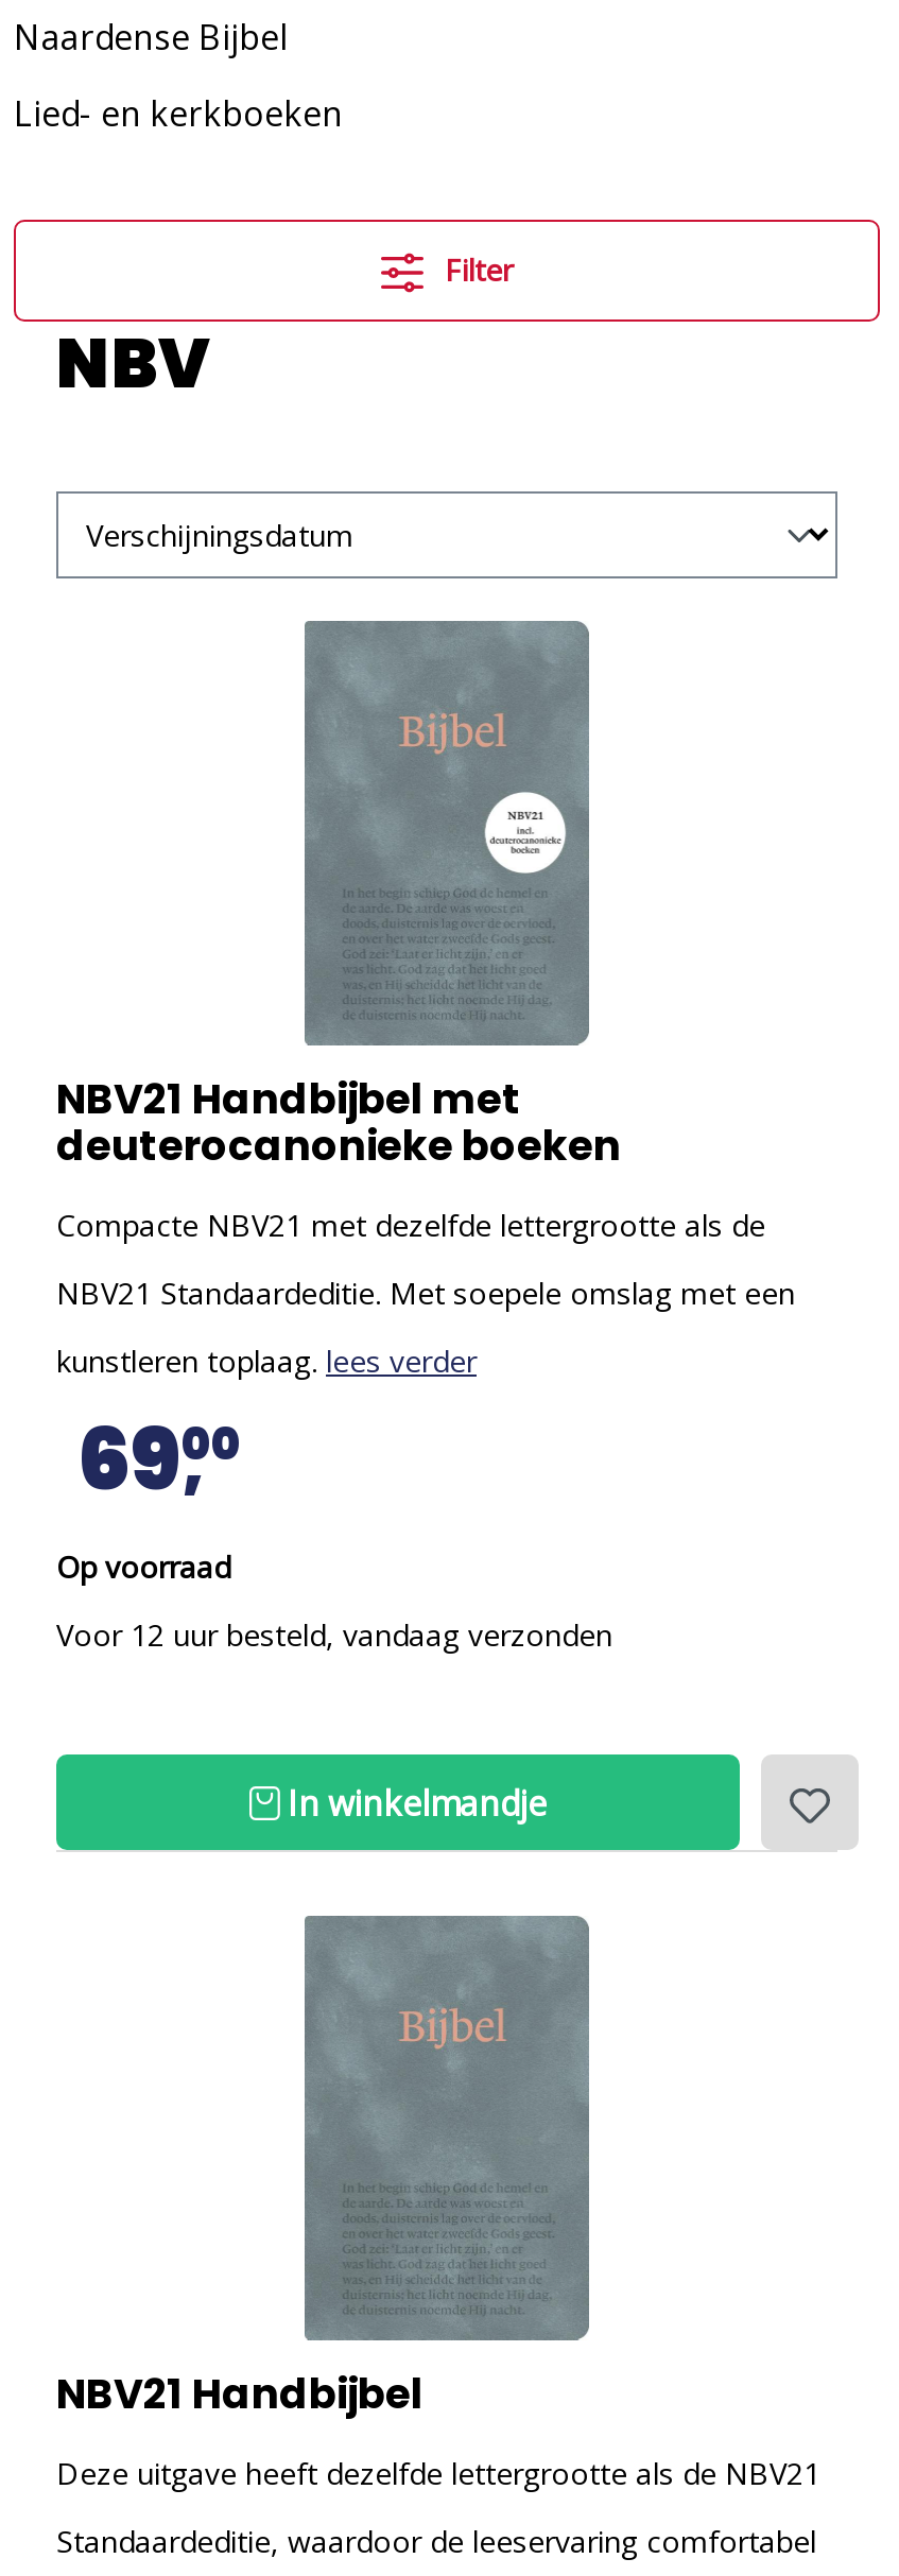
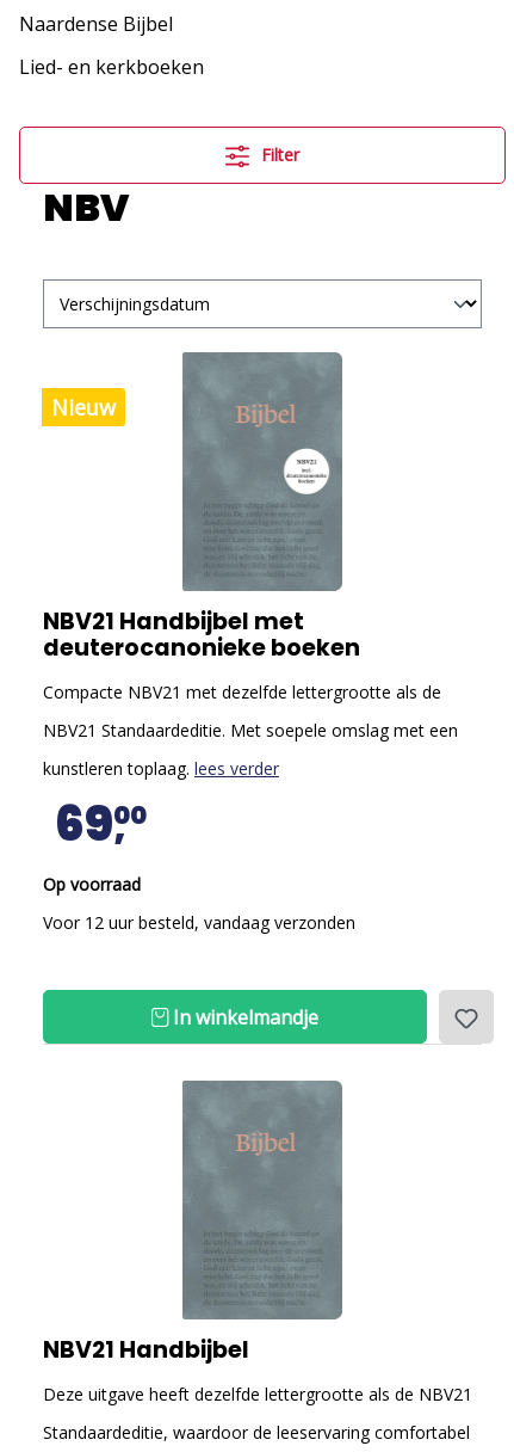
+ Nieuw
